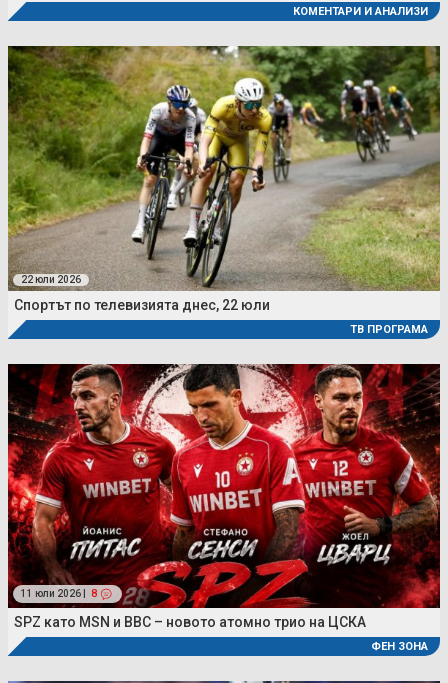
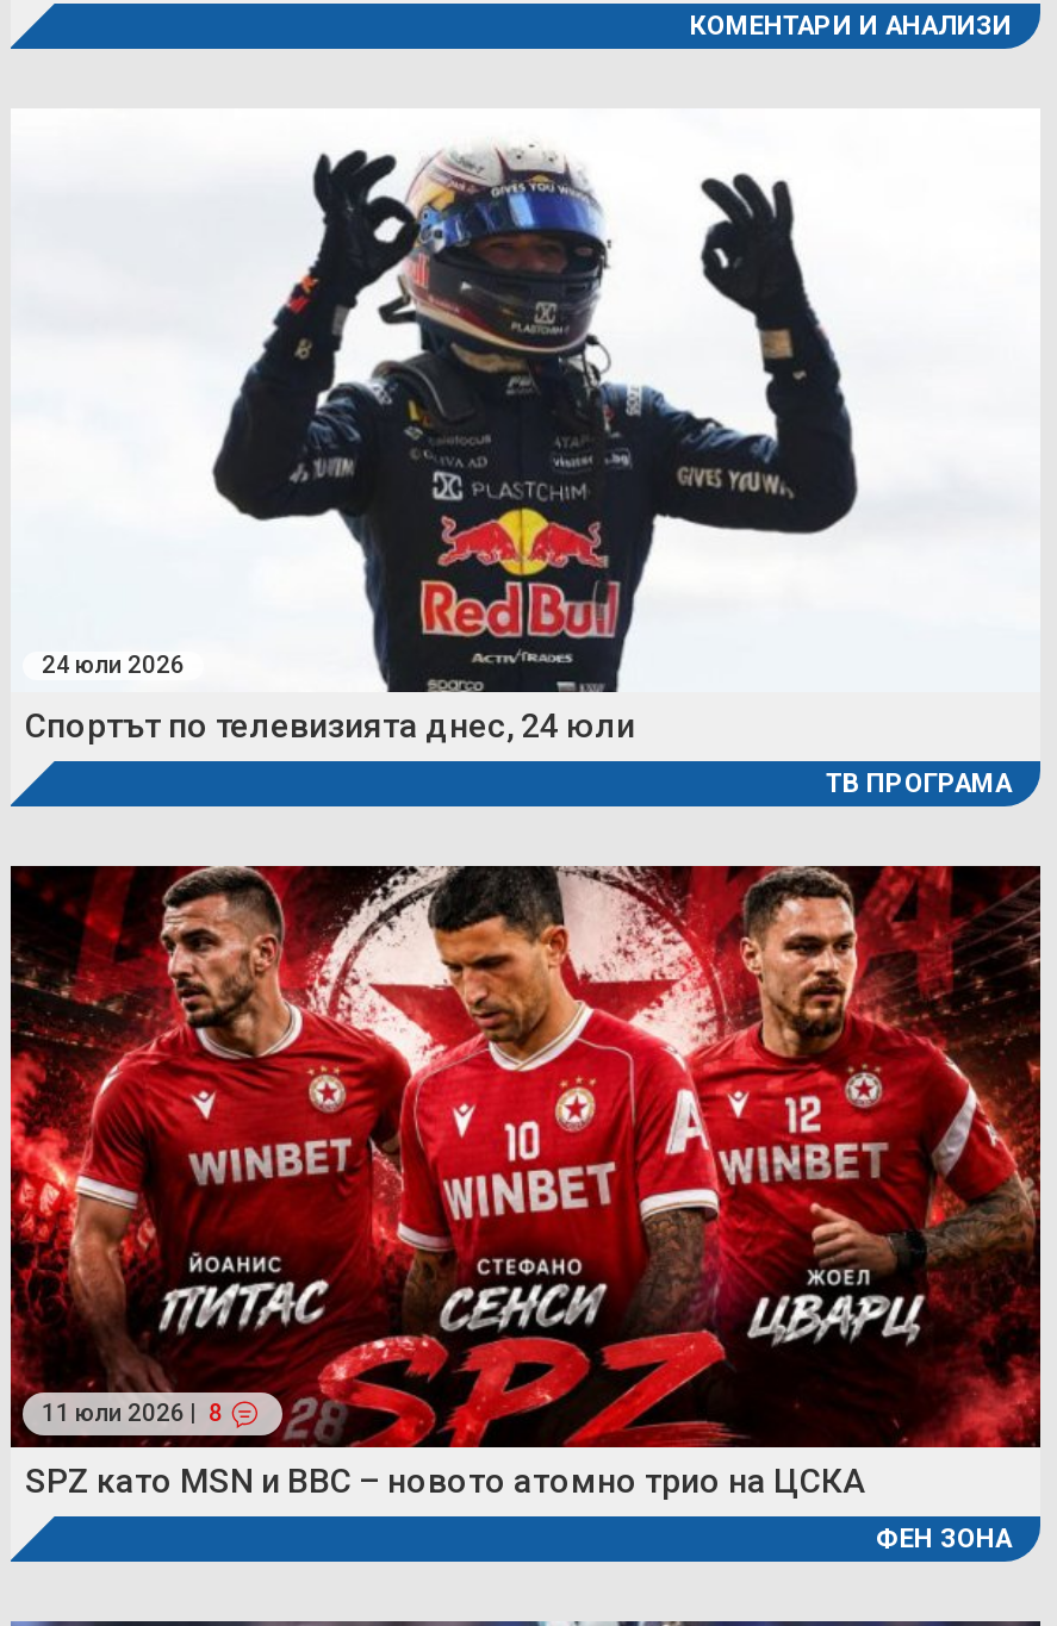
- [image]
- 22 юли 2026
+ [image]
+ 24 юли 2026

- Спортът по телевизията днес, 22 юли
+ Спортът по телевизията днес, 24 юли
